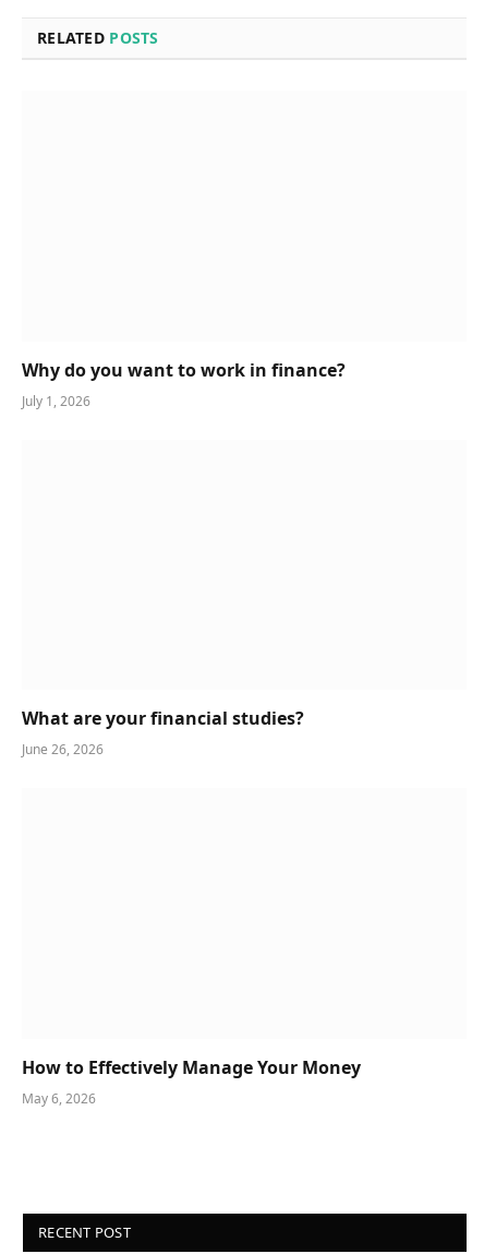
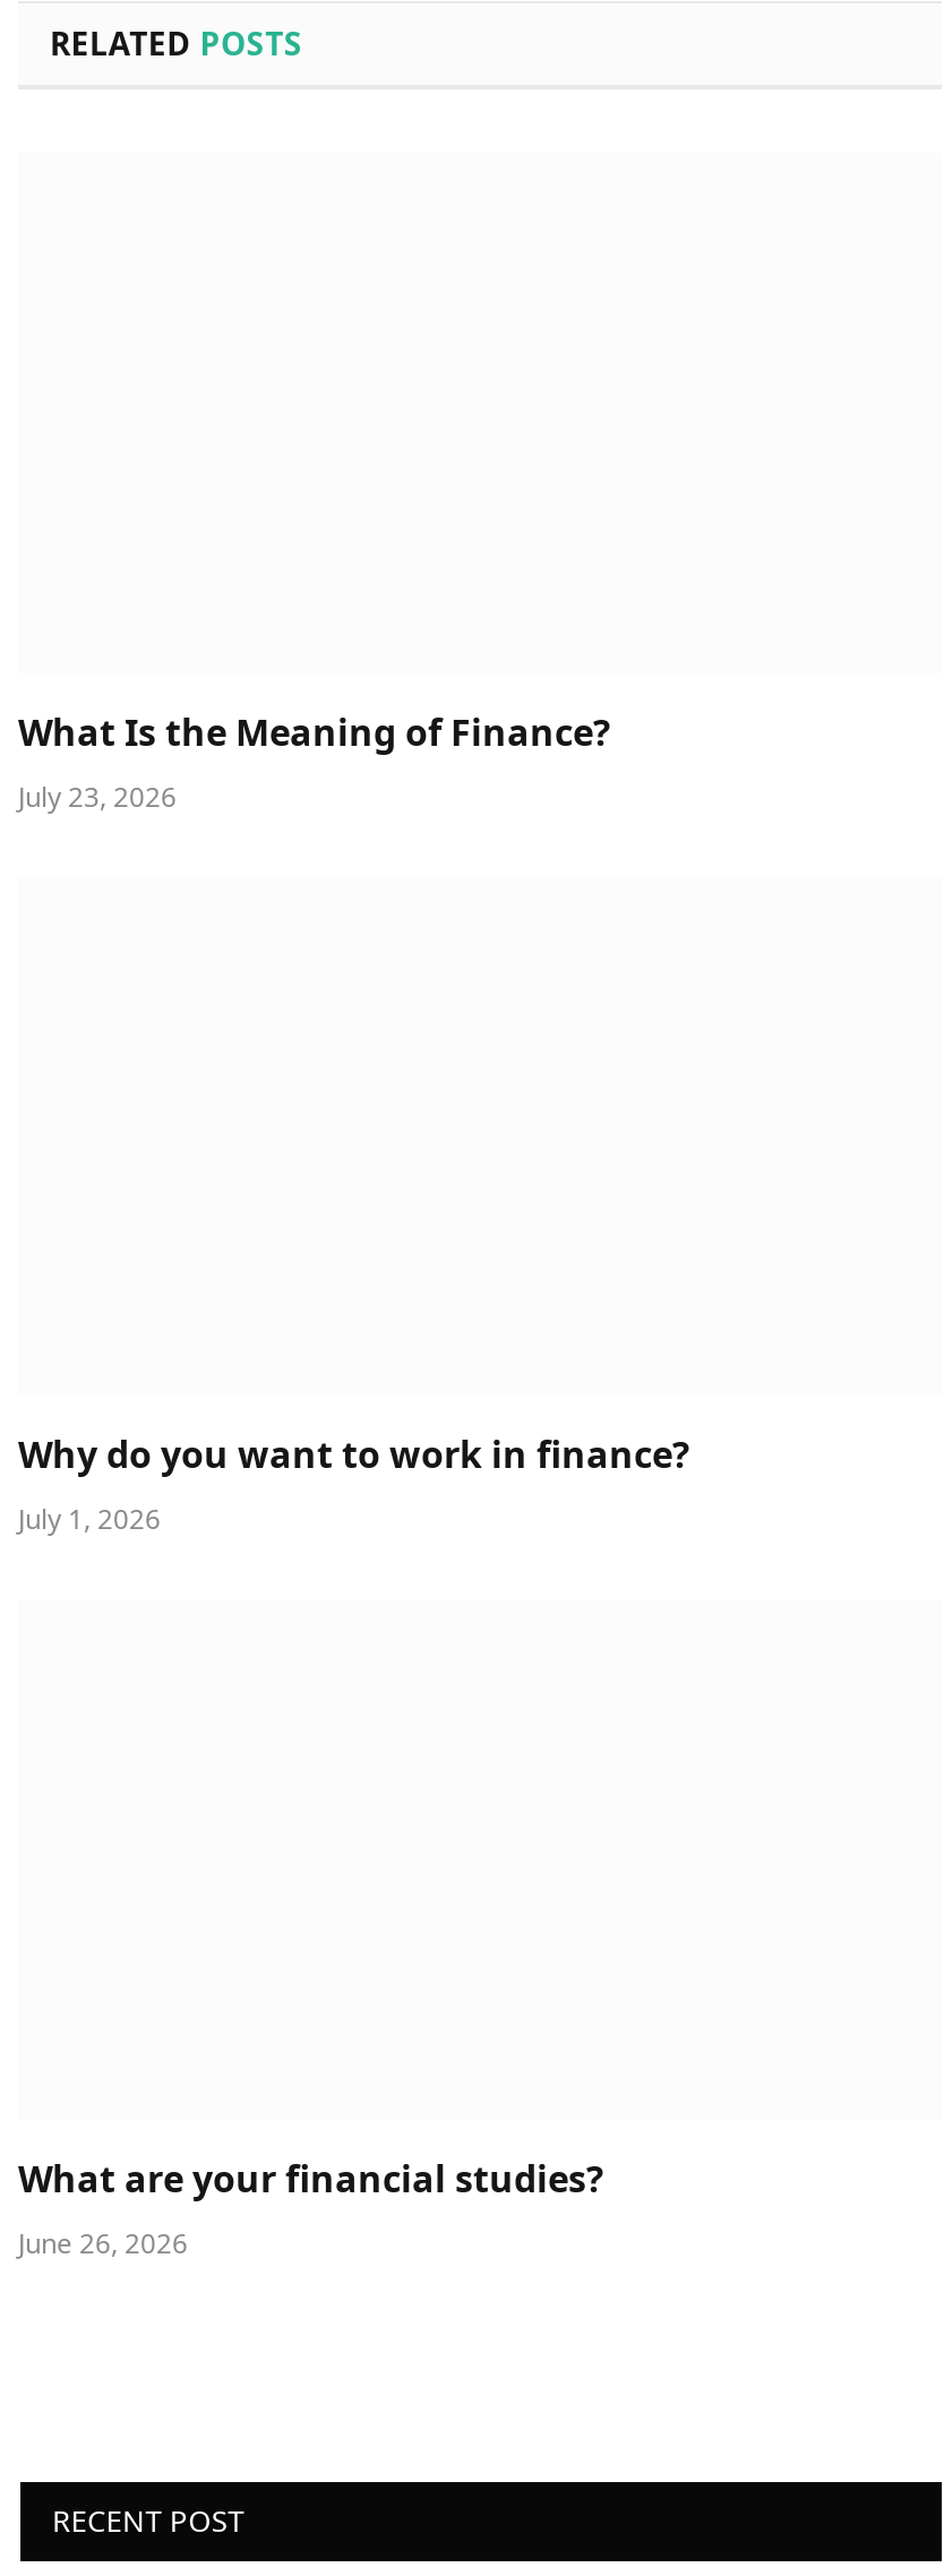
+ What Is the Meaning of Finance?
+ July 23, 2026

moved down: Why do you want to work in finance? | July 1, 2026 | What are your financial studies? | June 26, 2026

- How to Effectively Manage Your Money
- May 6, 2026
